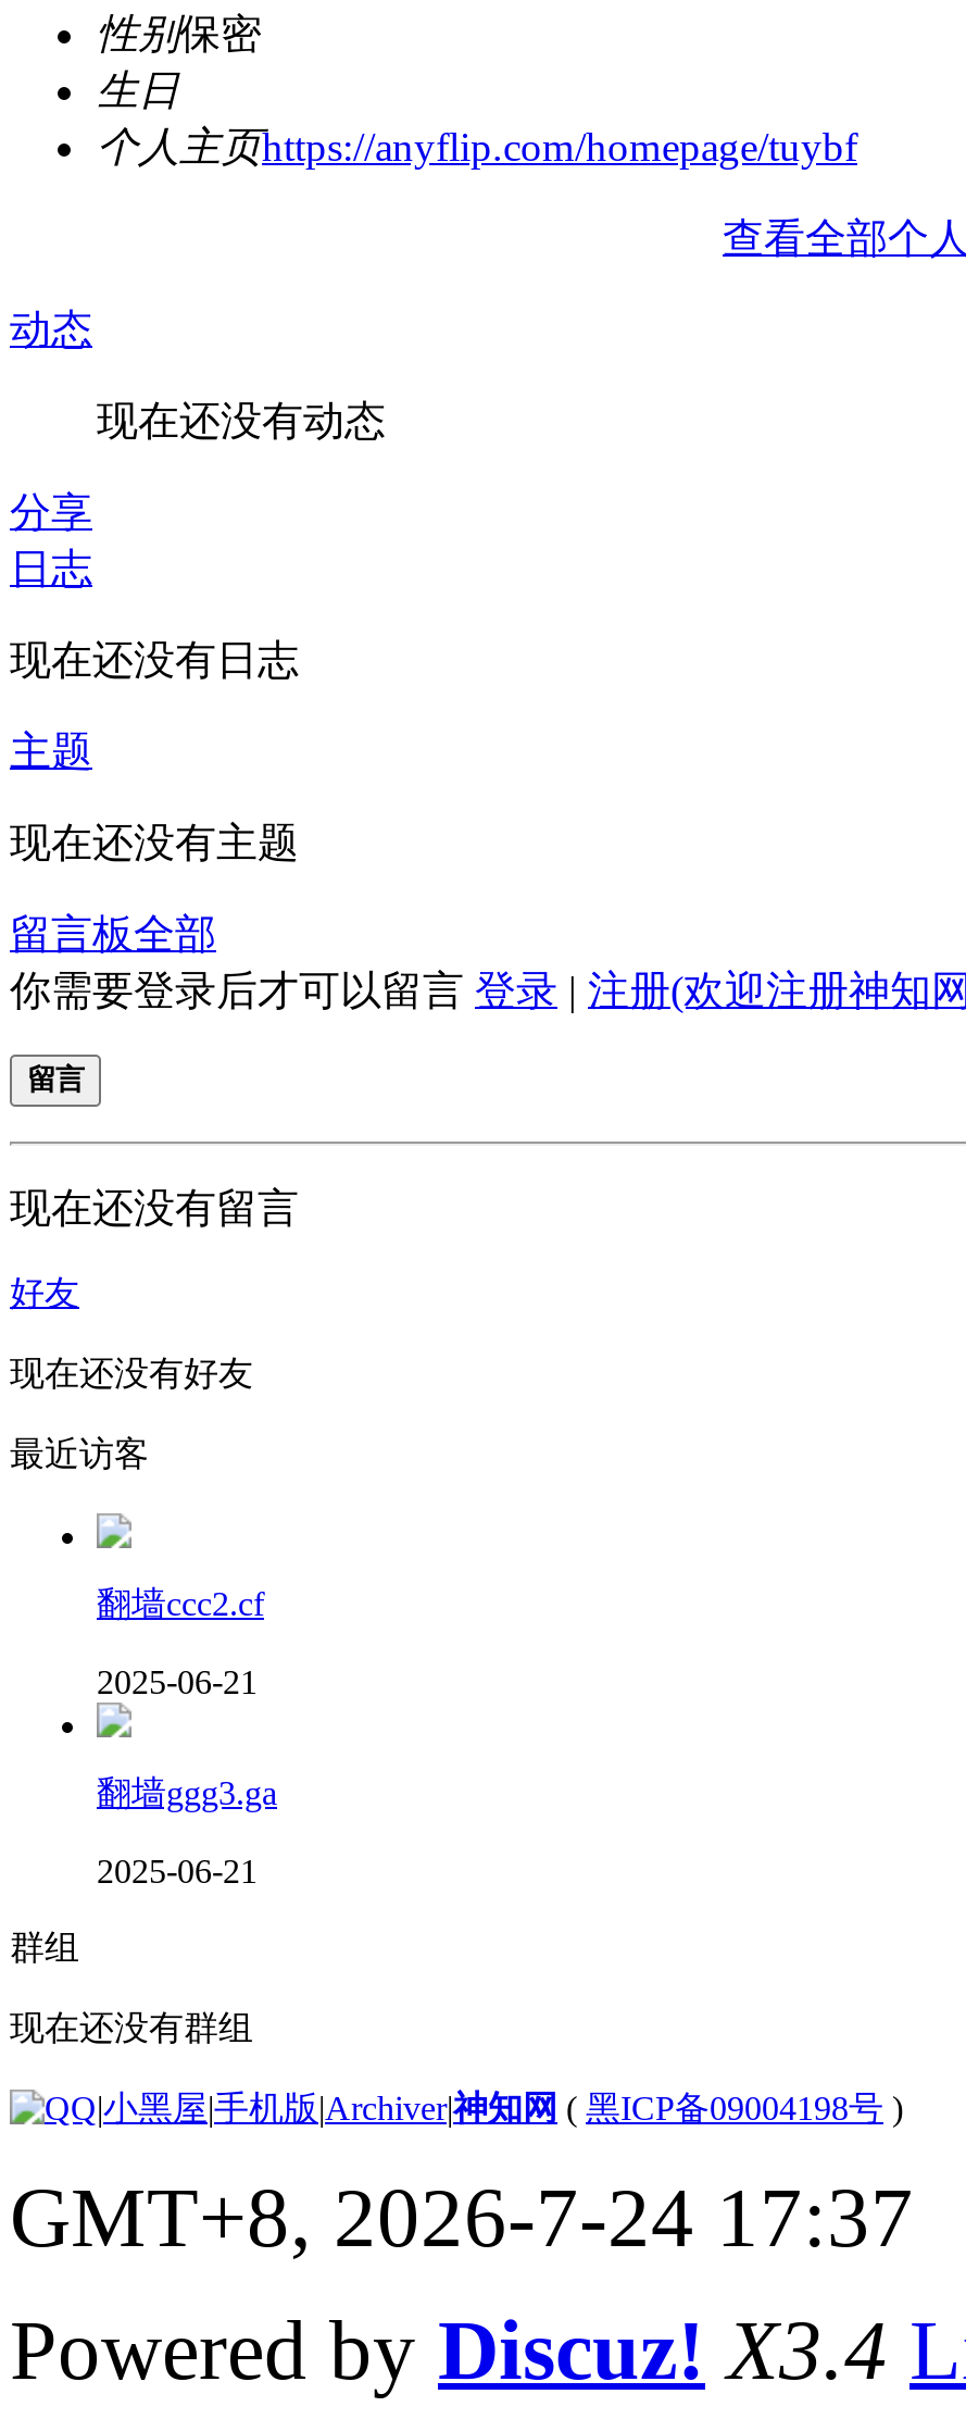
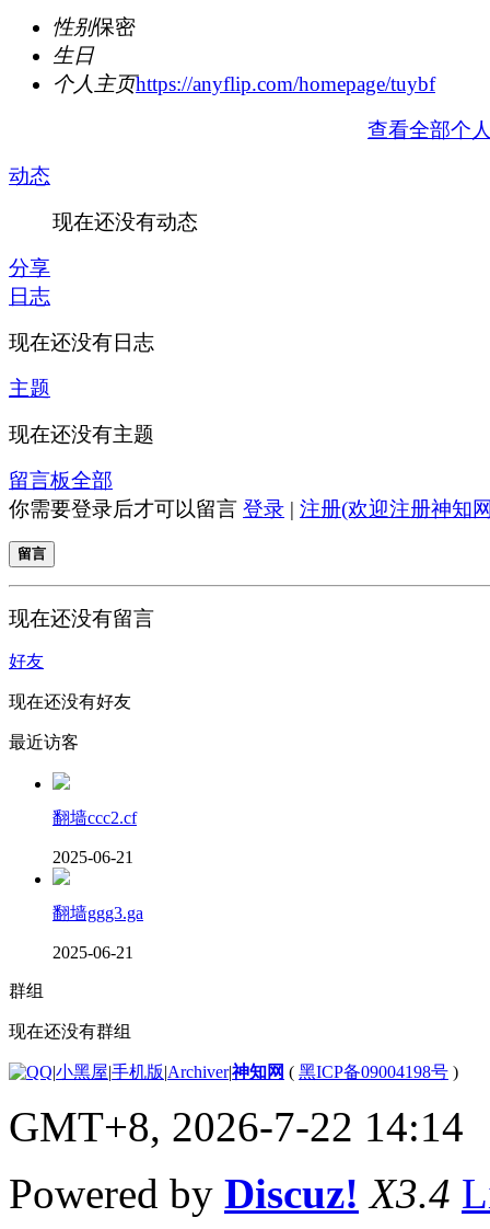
- GMT+8, 2026-7-24 17:37
+ GMT+8, 2026-7-22 14:14
